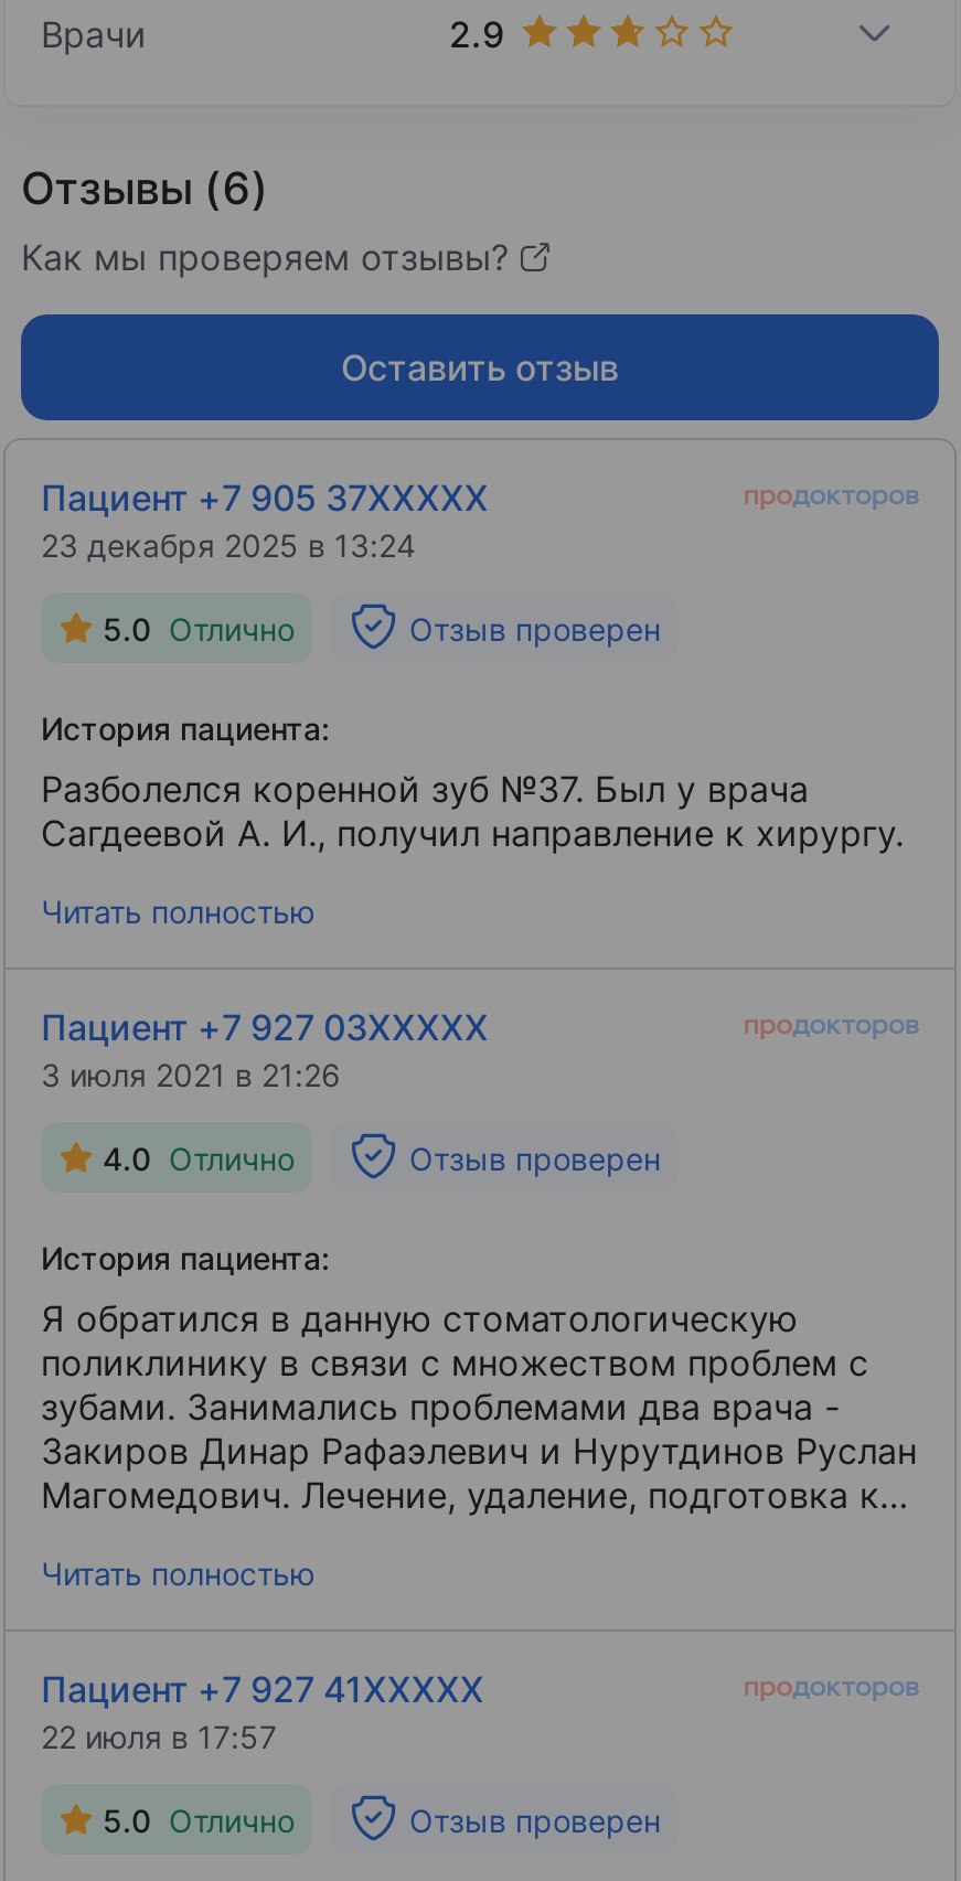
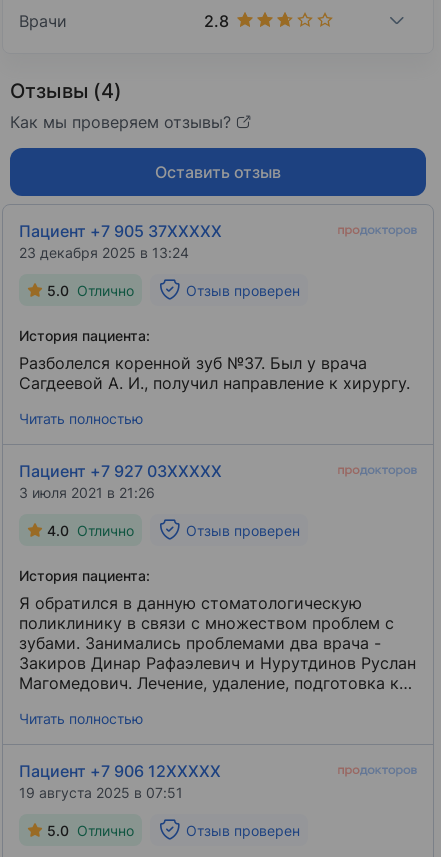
- 2.9
+ 2.8

- Отзывы (6)
+ Отзывы (4)

- Пациент +7 927 41XXXXX
- 22 июля в 17:57
+ Пациент +7 906 12XXXXX
+ 19 августа 2025 в 07:51
